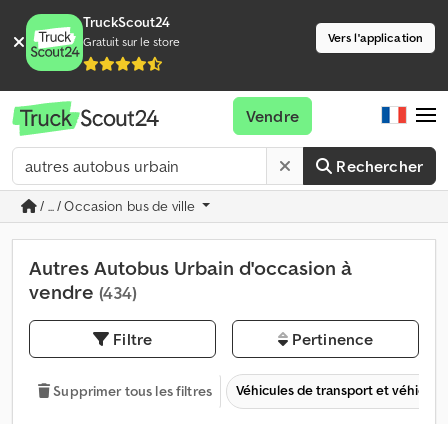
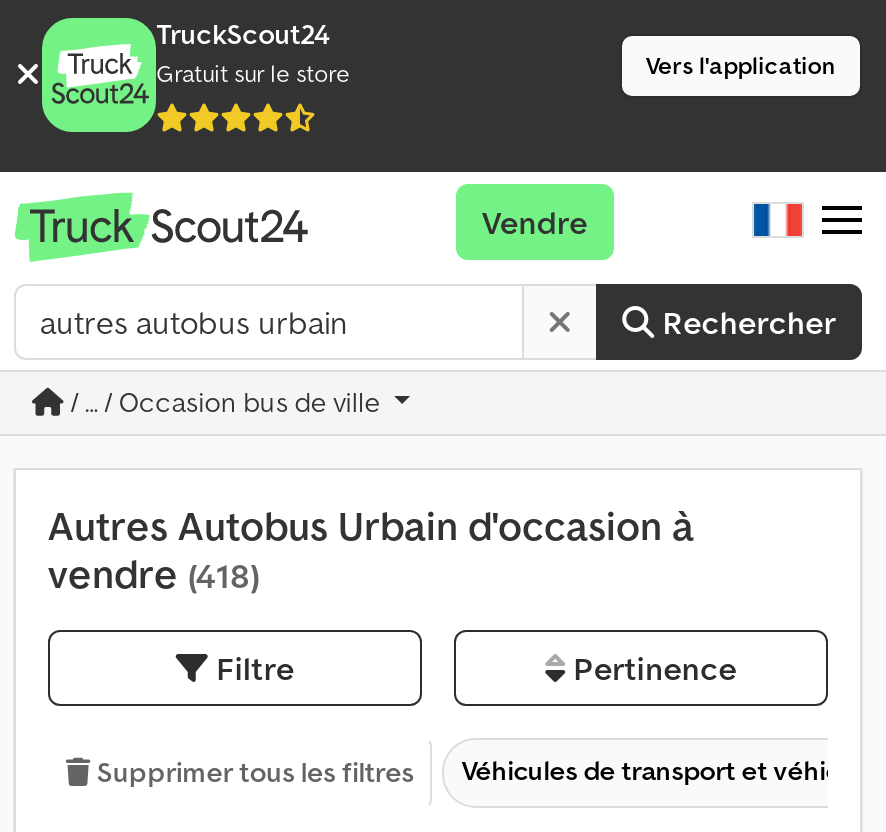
- vendre (434)
+ vendre (418)
